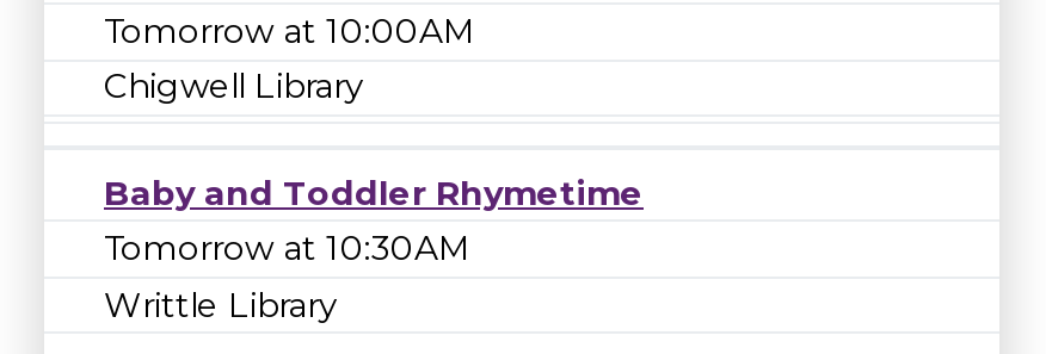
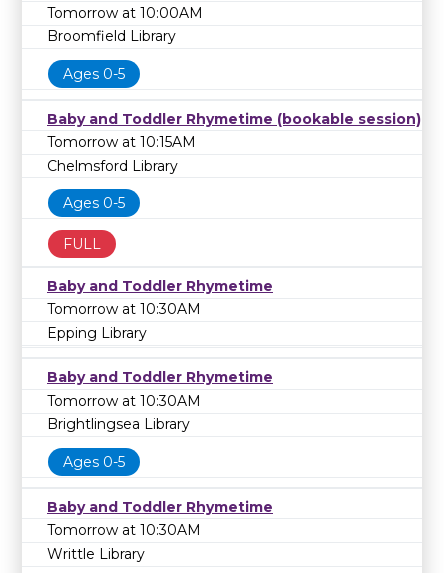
- Chigwell Library
+ Broomfield Library
+ Ages 0-5
+ Baby and Toddler Rhymetime (bookable session)
+ Tomorrow at 10:15AM
+ Chelmsford Library
+ Ages 0-5
+ FULL
+ Baby and Toddler Rhymetime
+ Tomorrow at 10:30AM
+ Epping Library
+ Baby and Toddler Rhymetime
+ Tomorrow at 10:30AM
+ Brightlingsea Library
+ Ages 0-5
